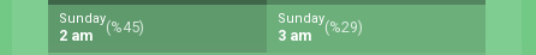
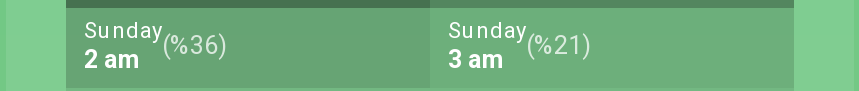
- Sunday 2 am (%45)
+ Sunday 2 am (%36)

- Sunday 3 am (%29)
+ Sunday 3 am (%21)
